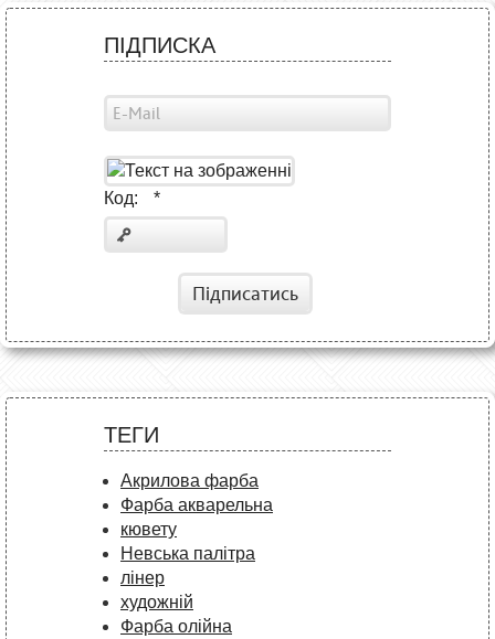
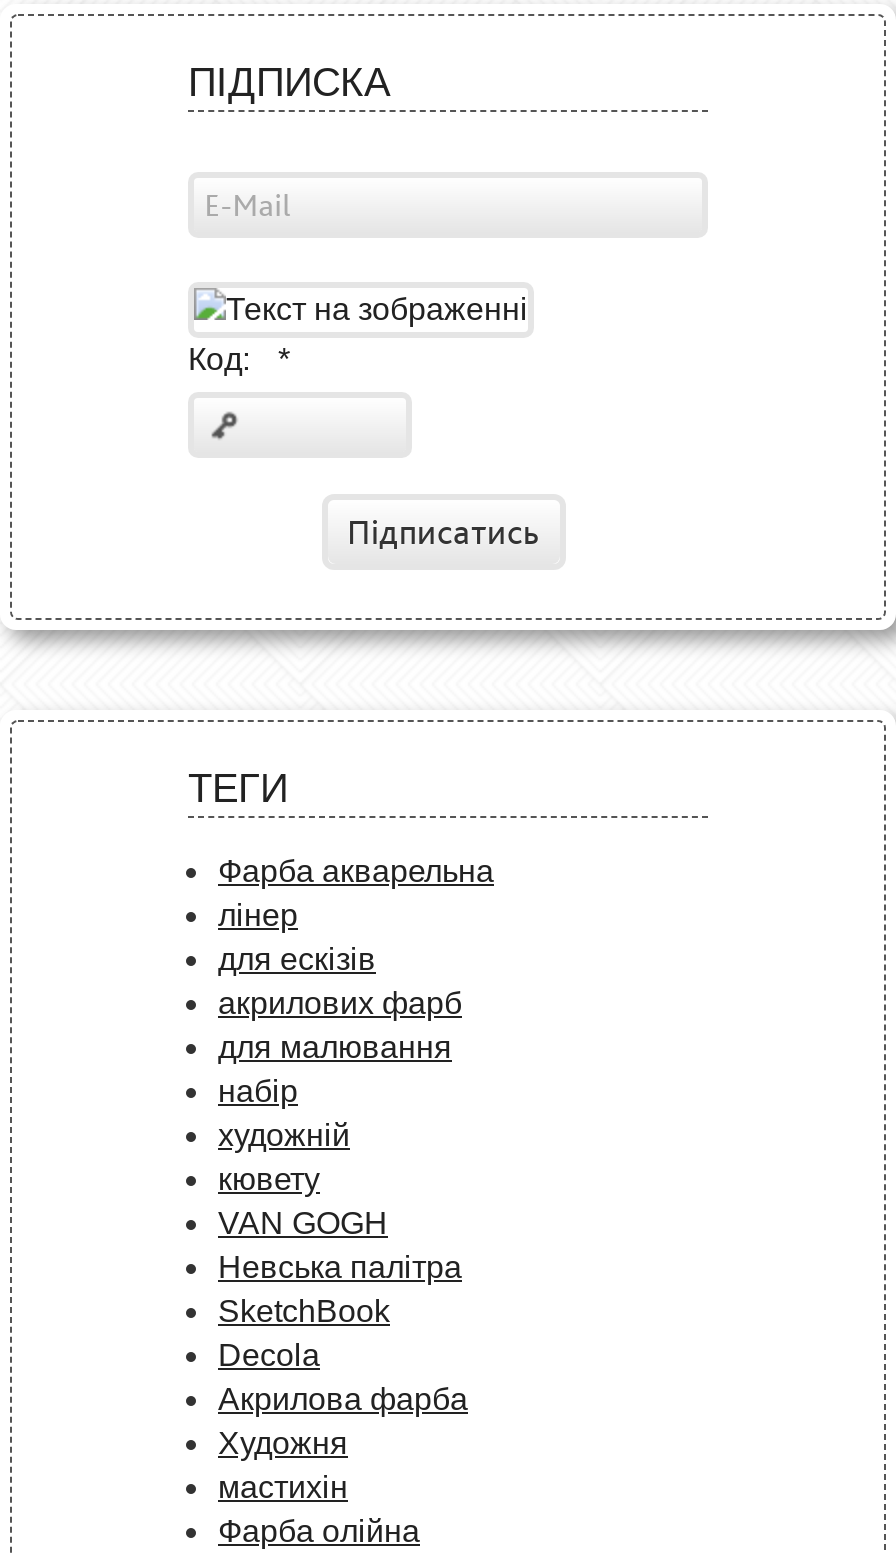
+ для ескізів
+ акрилових фарб
+ для малювання
+ набір
+ VAN GOGH
+ SketchBook
+ Decola

moved down: Акрилова фарба

moved up: Фарба акварельна | кювету | Невська палітра | лінер | художній

+ Художня
+ мастихін
